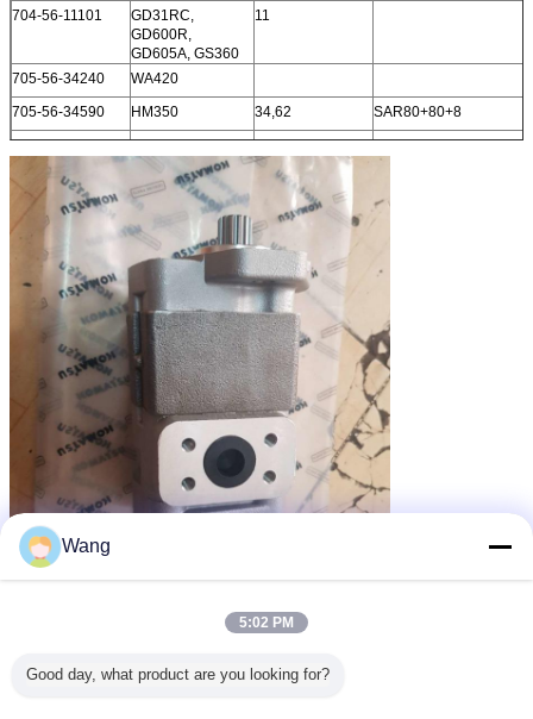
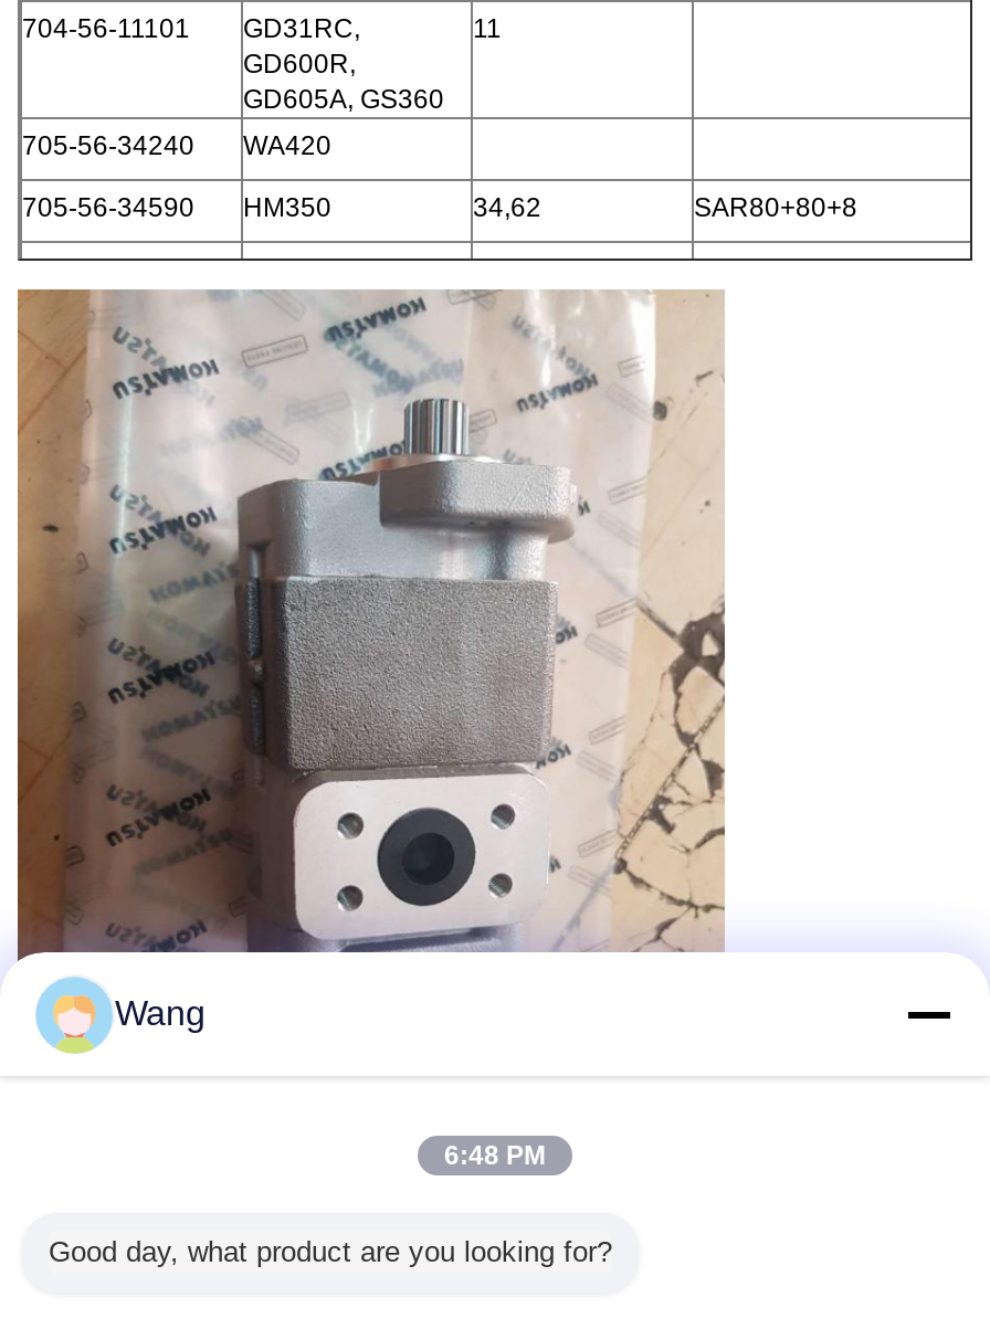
- 5:02 PM
+ 6:48 PM
